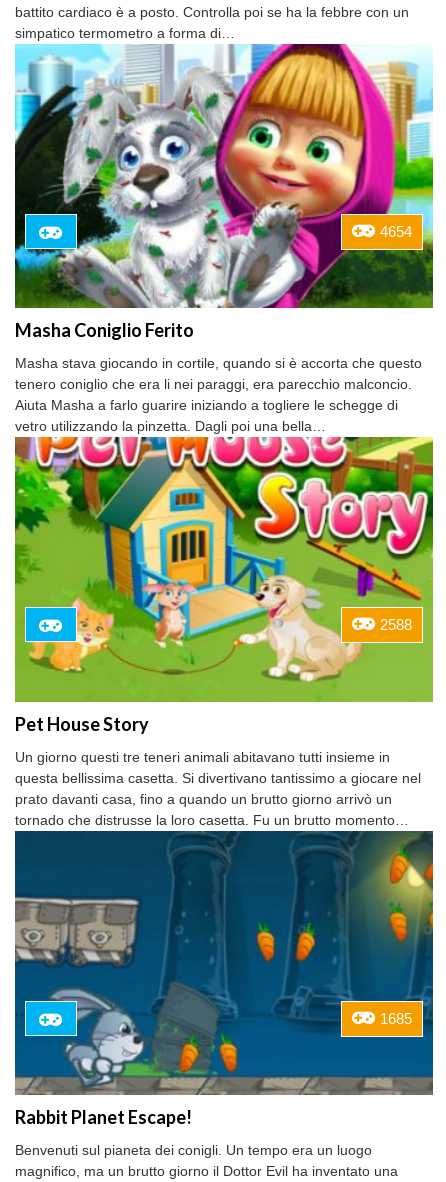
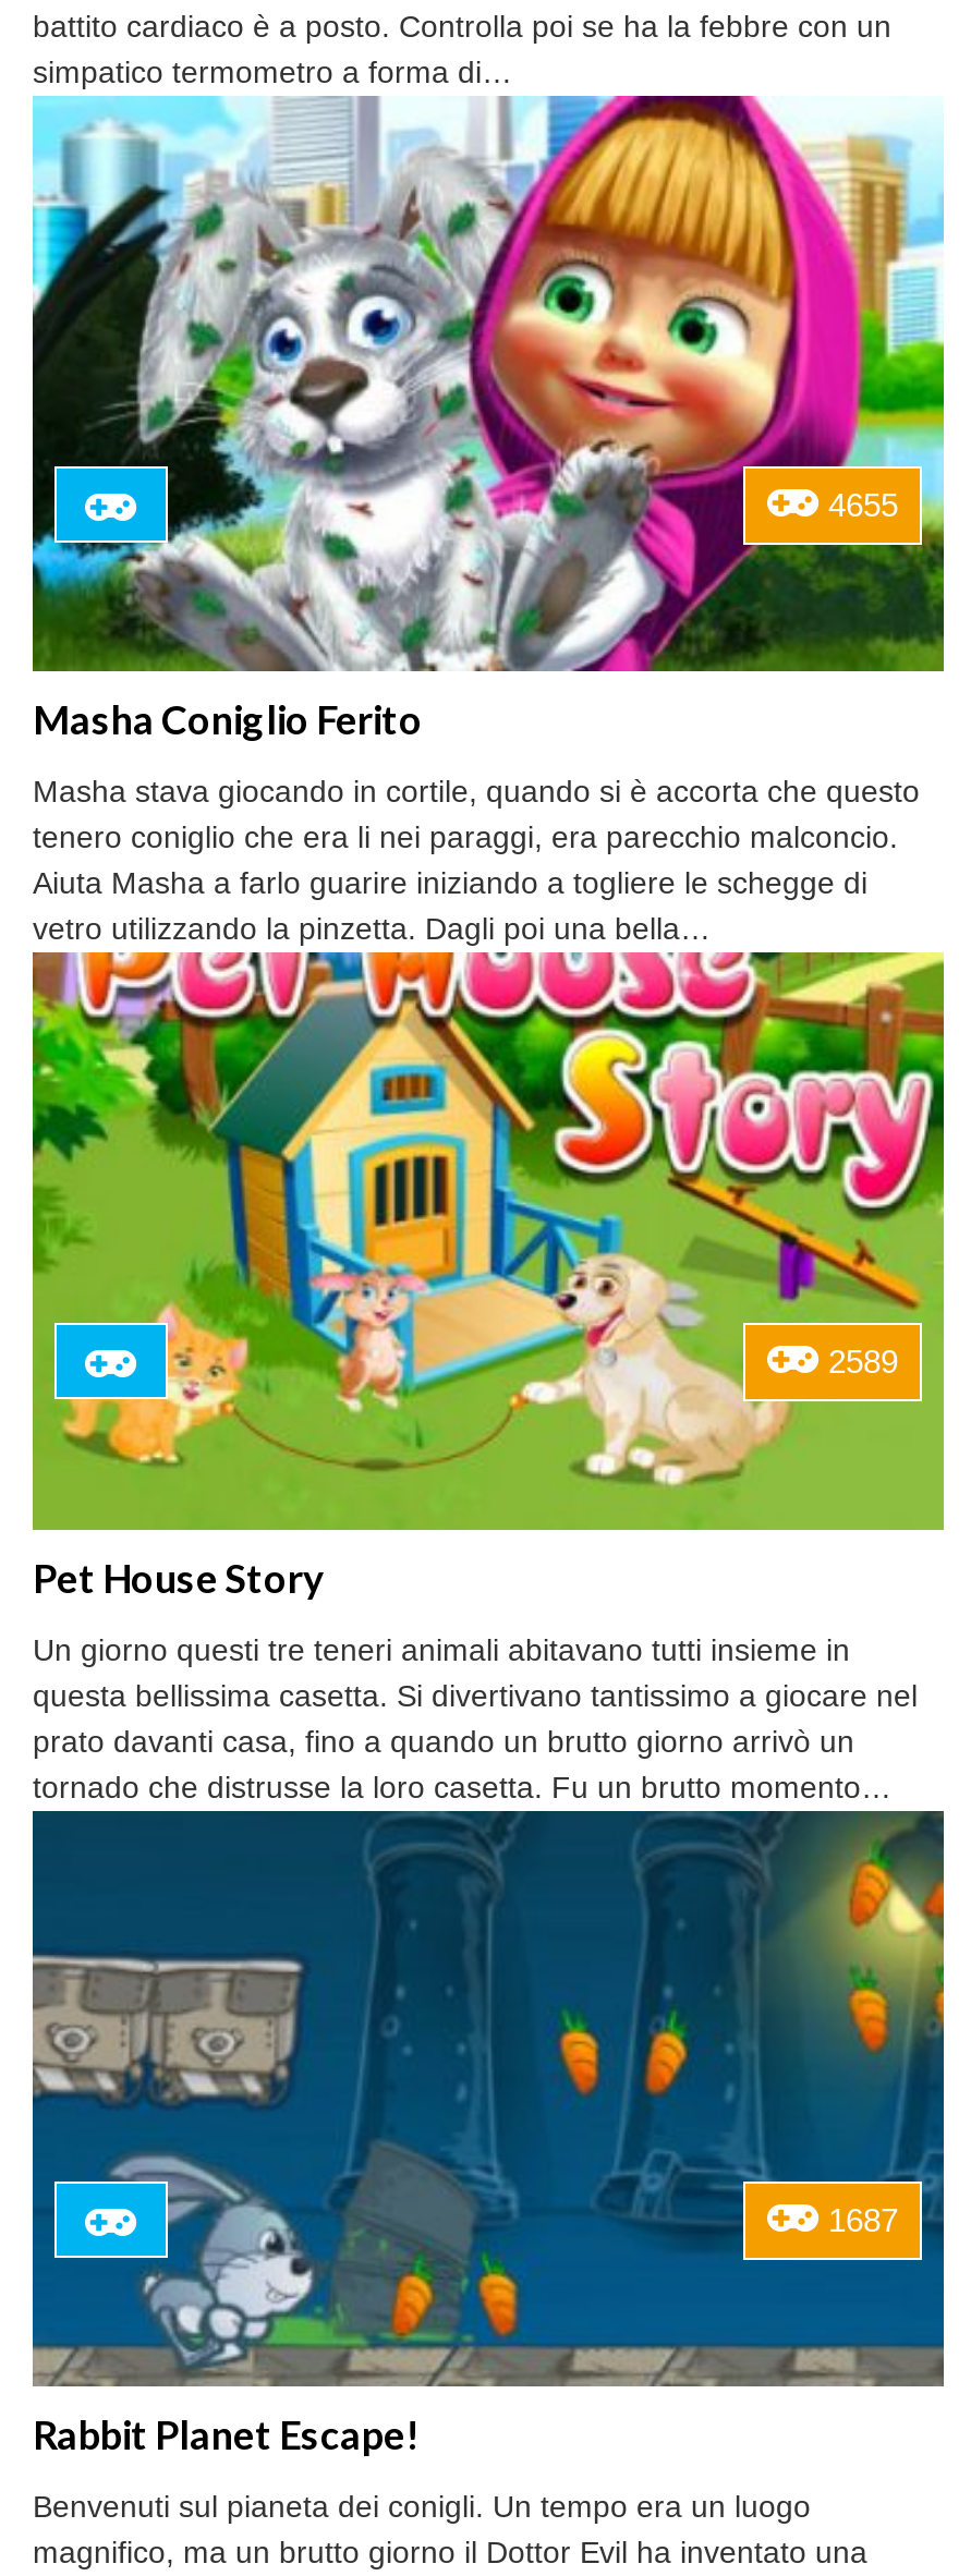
- 4654
+ 4655

- 2588
+ 2589

- 1685
+ 1687
